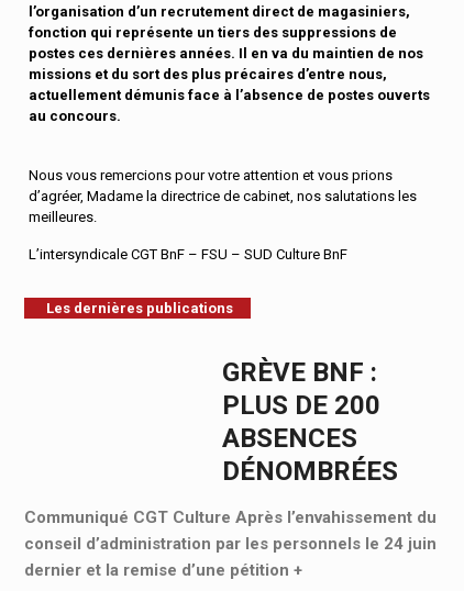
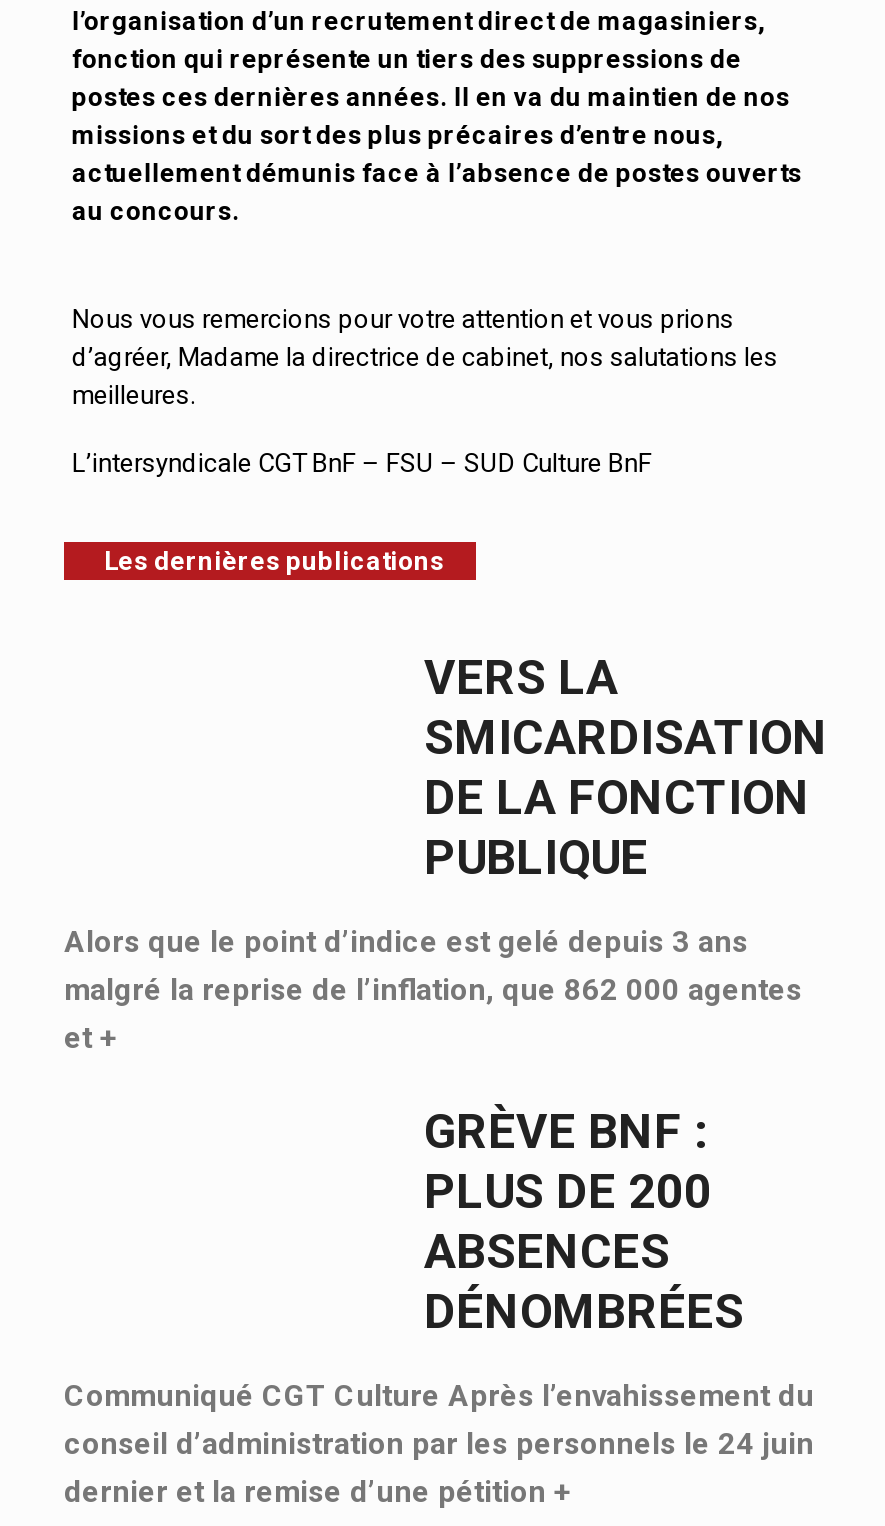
+ VERS LA
+ SMICARDISATION
+ DE LA FONCTION
+ PUBLIQUE
+ Alors que le point d’indice est gelé depuis 3 ans
+ malgré la reprise de l’inflation, que 862 000 agentes
+ et +
